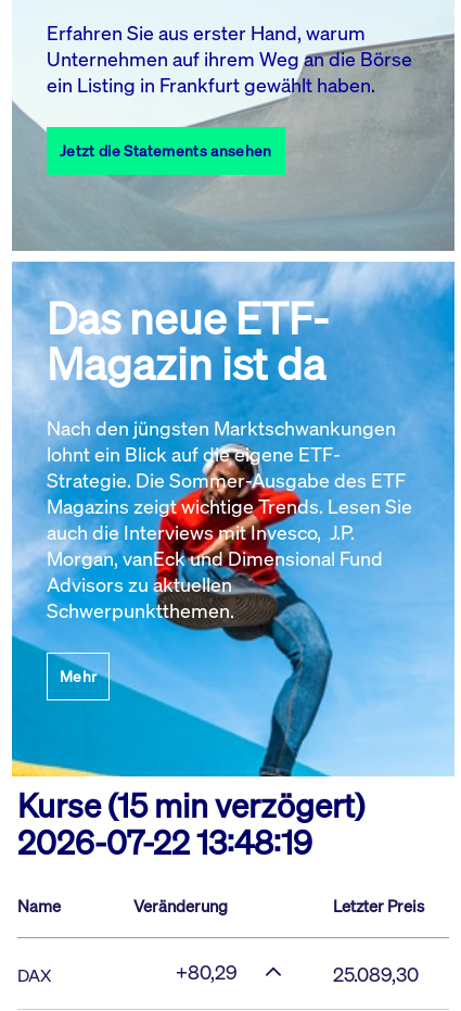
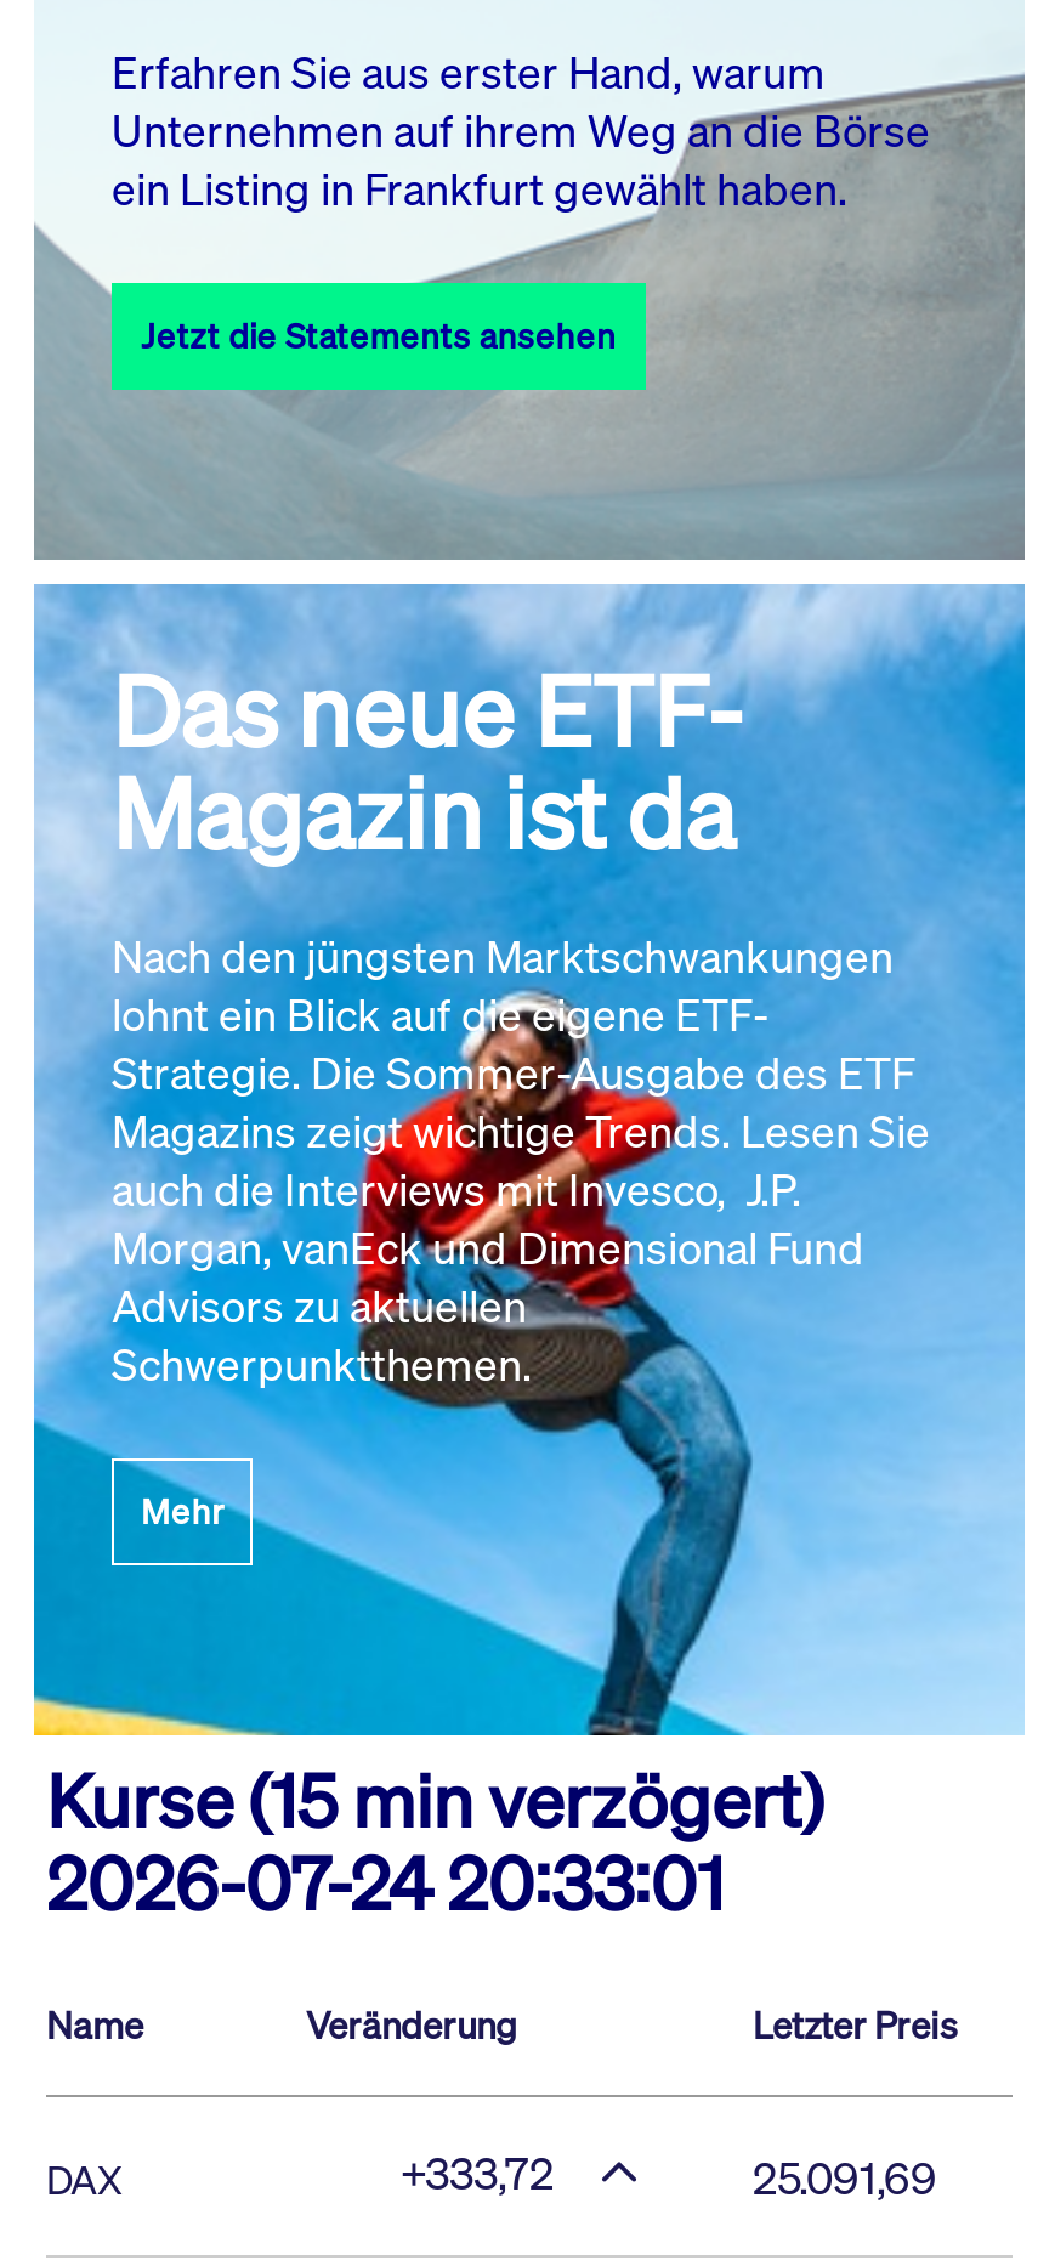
- 2026-07-22 13:48:19
+ 2026-07-24 20:33:01

- +80,29
+ +333,72

- 25.089,30
+ 25.091,69
